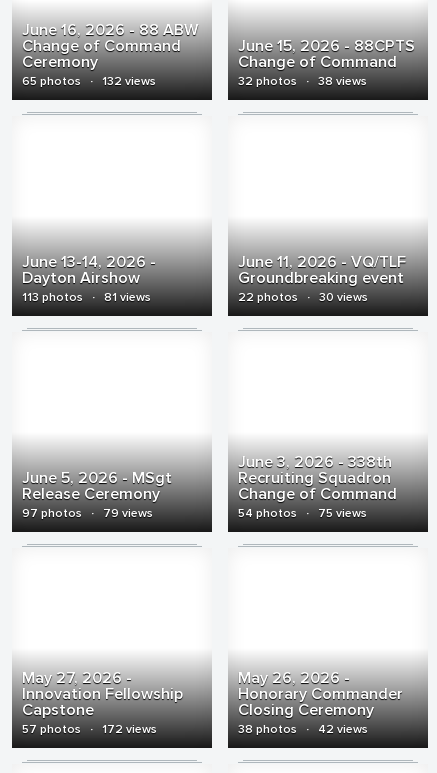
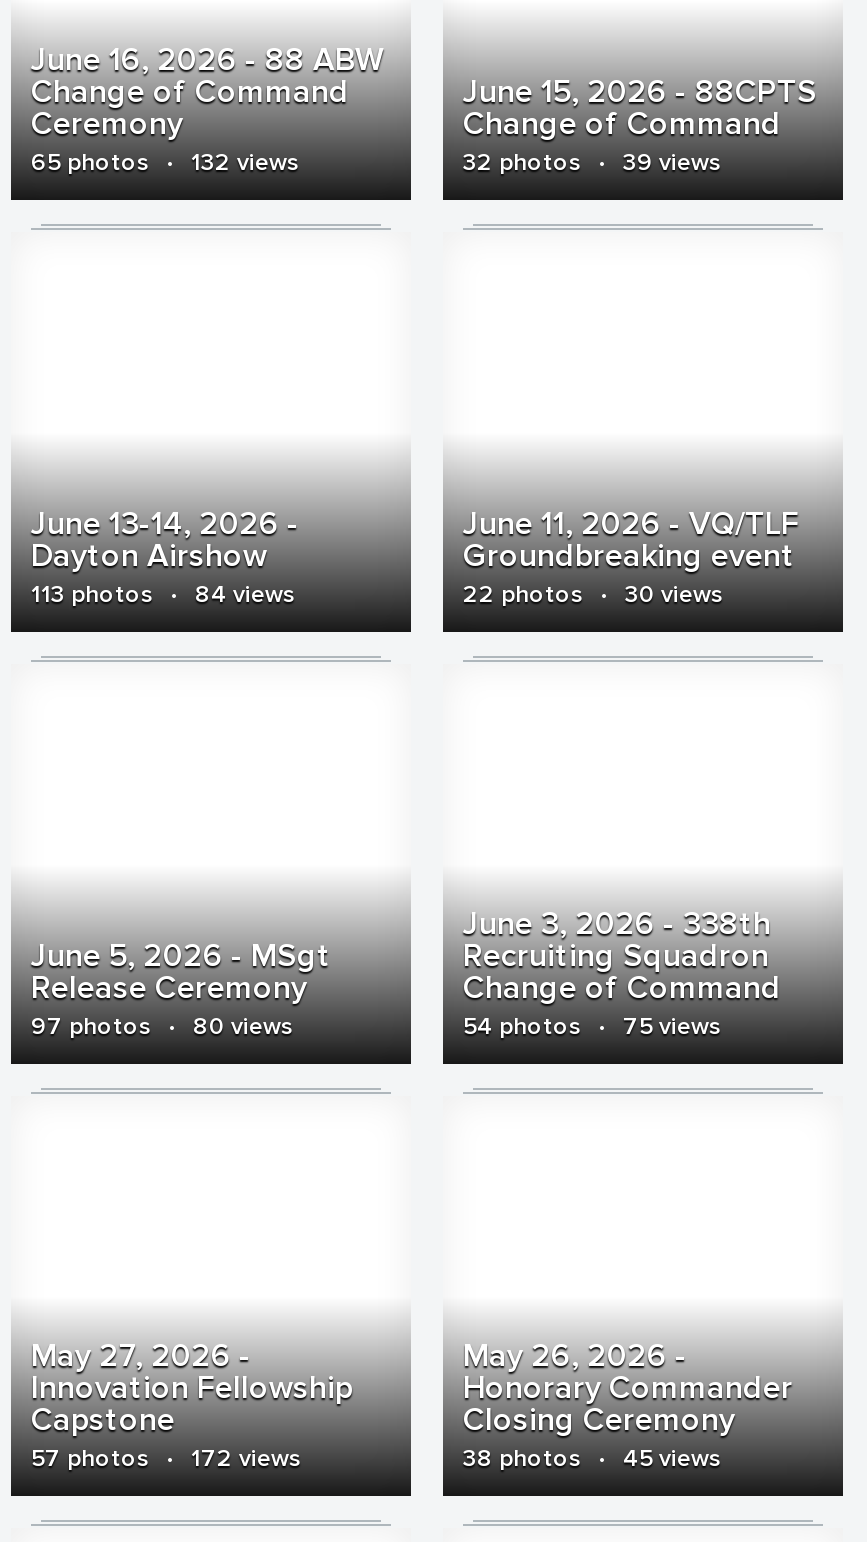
- 32 photos · 38 views
+ 32 photos · 39 views

- 113 photos · 81 views
+ 113 photos · 84 views

- 97 photos · 79 views
+ 97 photos · 80 views

- 38 photos · 42 views
+ 38 photos · 45 views
